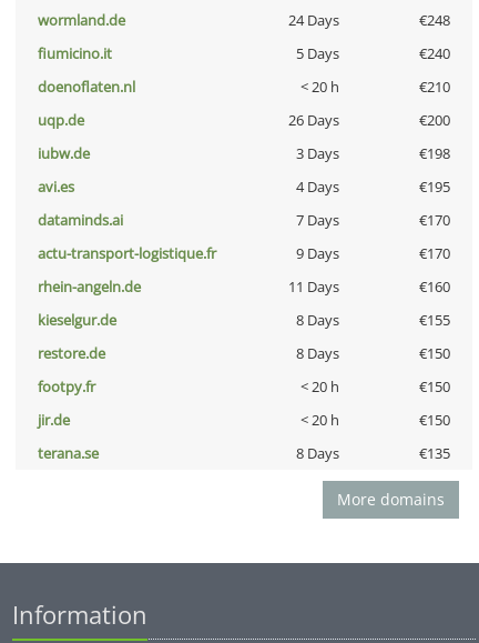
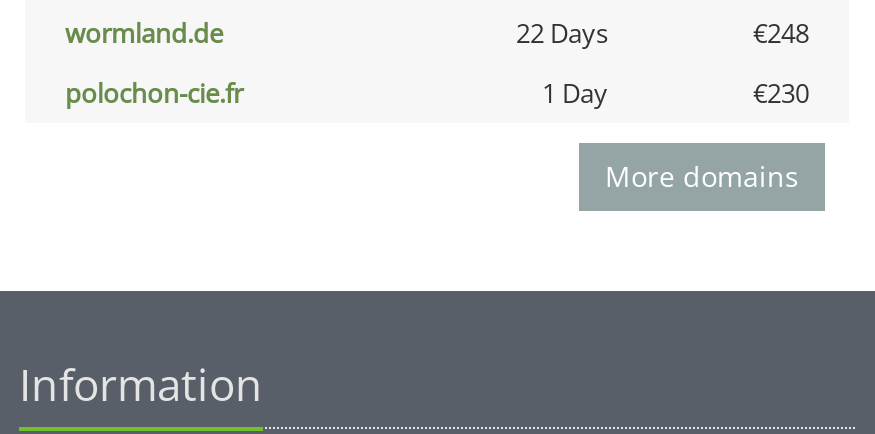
- 24 Days
+ 22 Days

- fiumicino.it
- 5 Days
- €240
- doenoflaten.nl
- < 20 h
- €210
- uqp.de
- 26 Days
- €200
- iubw.de
- 3 Days
- €198
- avi.es
- 4 Days
- €195
- dataminds.ai
- 7 Days
- €170
- actu-transport-logistique.fr
- 9 Days
- €170
- rhein-angeln.de
- 11 Days
- €160
- kieselgur.de
- 8 Days
- €155
- restore.de
- 8 Days
- €150
- footpy.fr
- < 20 h
- €150
- jir.de
- < 20 h
- €150
- terana.se
- 8 Days
- €135
+ polochon-cie.fr
+ 1 Day
+ €230
